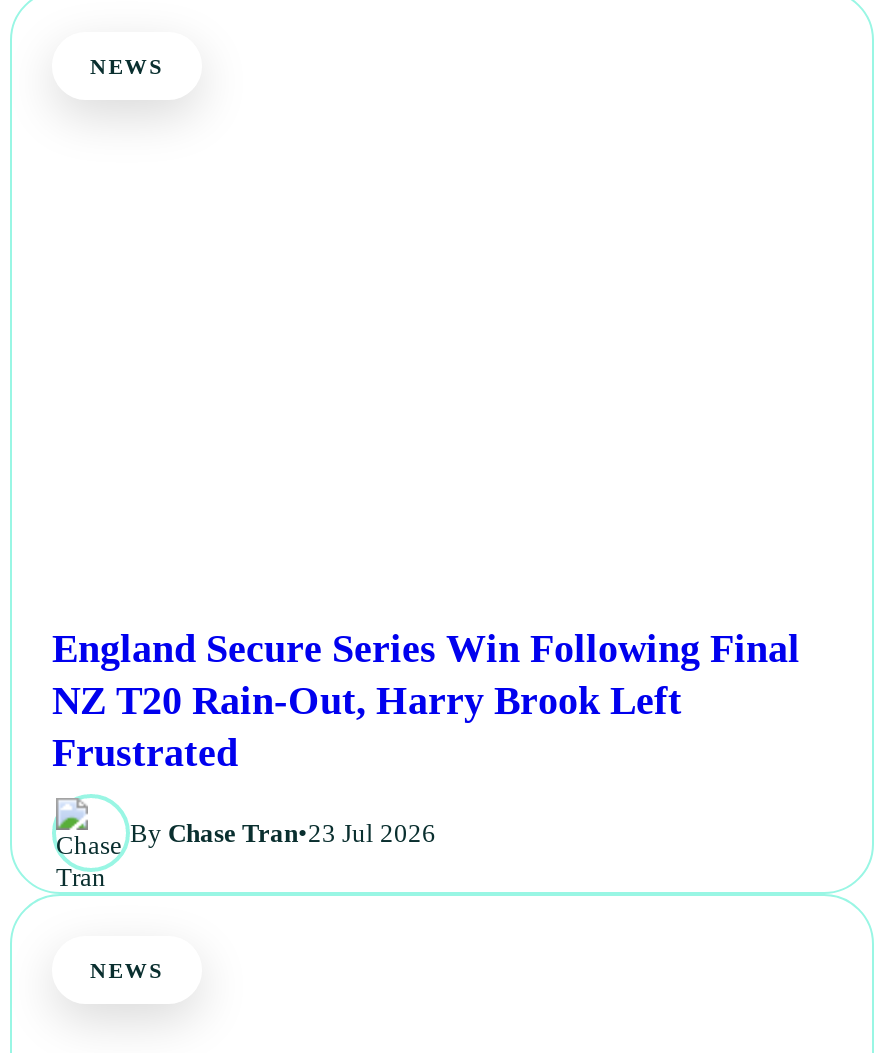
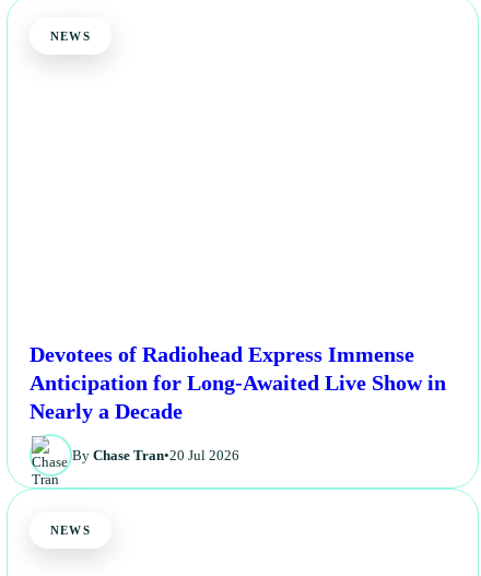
- England Secure Series Win Following Final
- NZ T20 Rain-Out, Harry Brook Left
- Frustrated
+ Devotees of Radiohead Express Immense
+ Anticipation for Long-Awaited Live Show in
+ Nearly a Decade

- By Chase Tran•23 Jul 2026
+ By Chase Tran•20 Jul 2026
